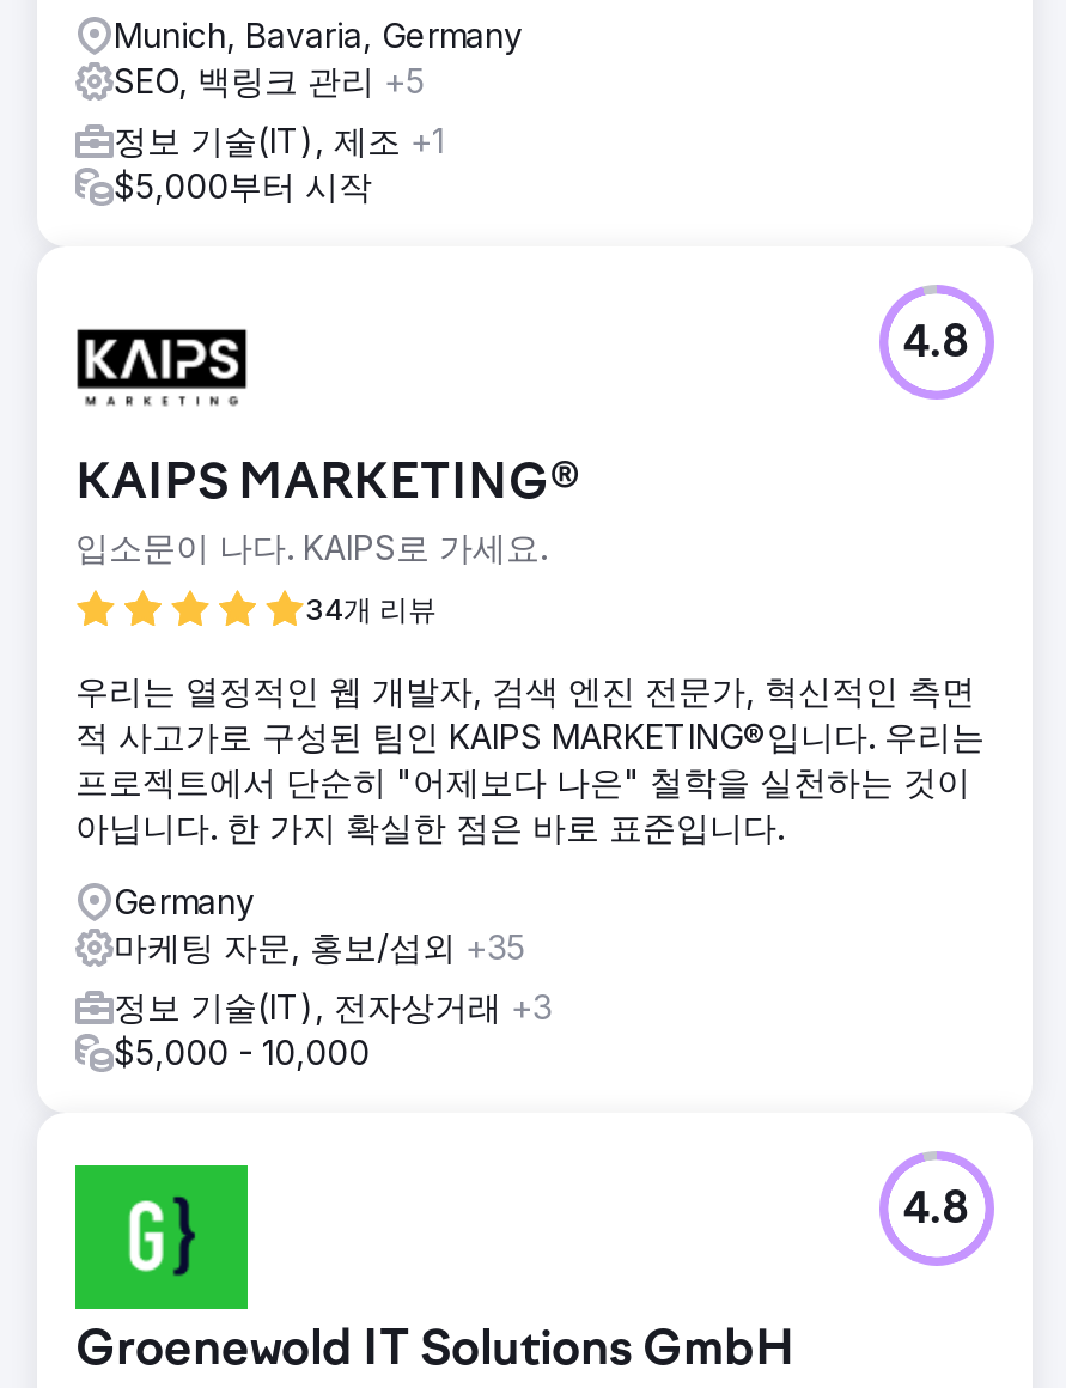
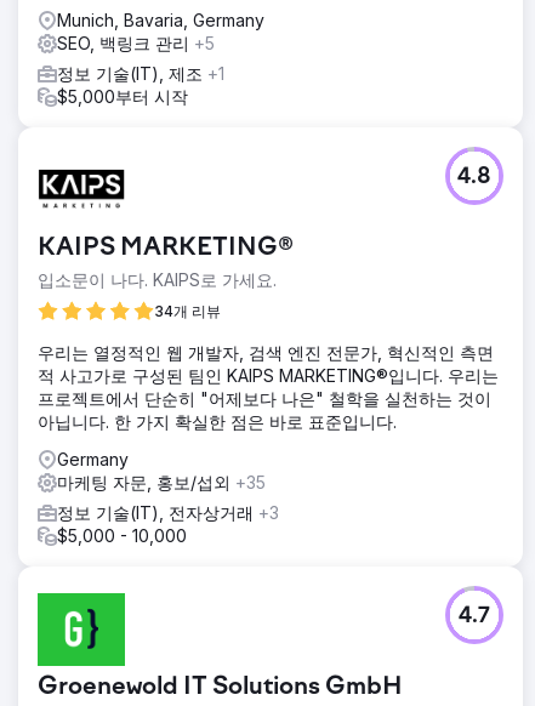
- 4.8
+ 4.7
